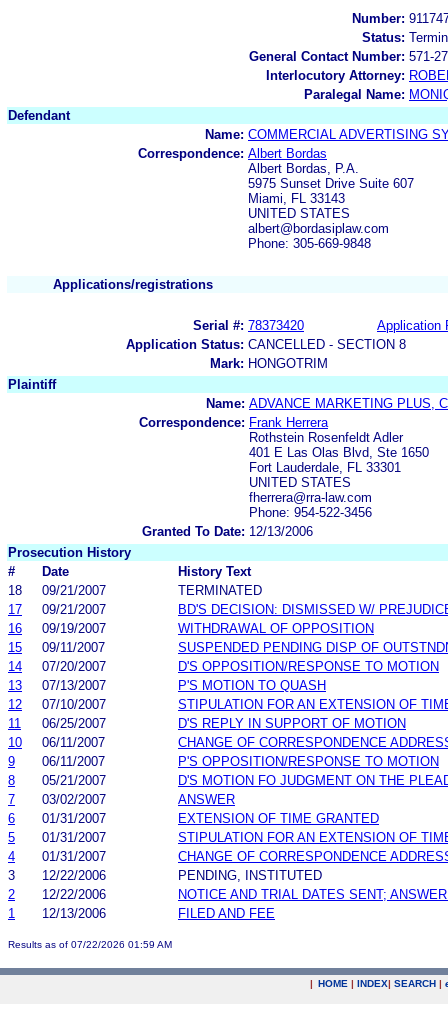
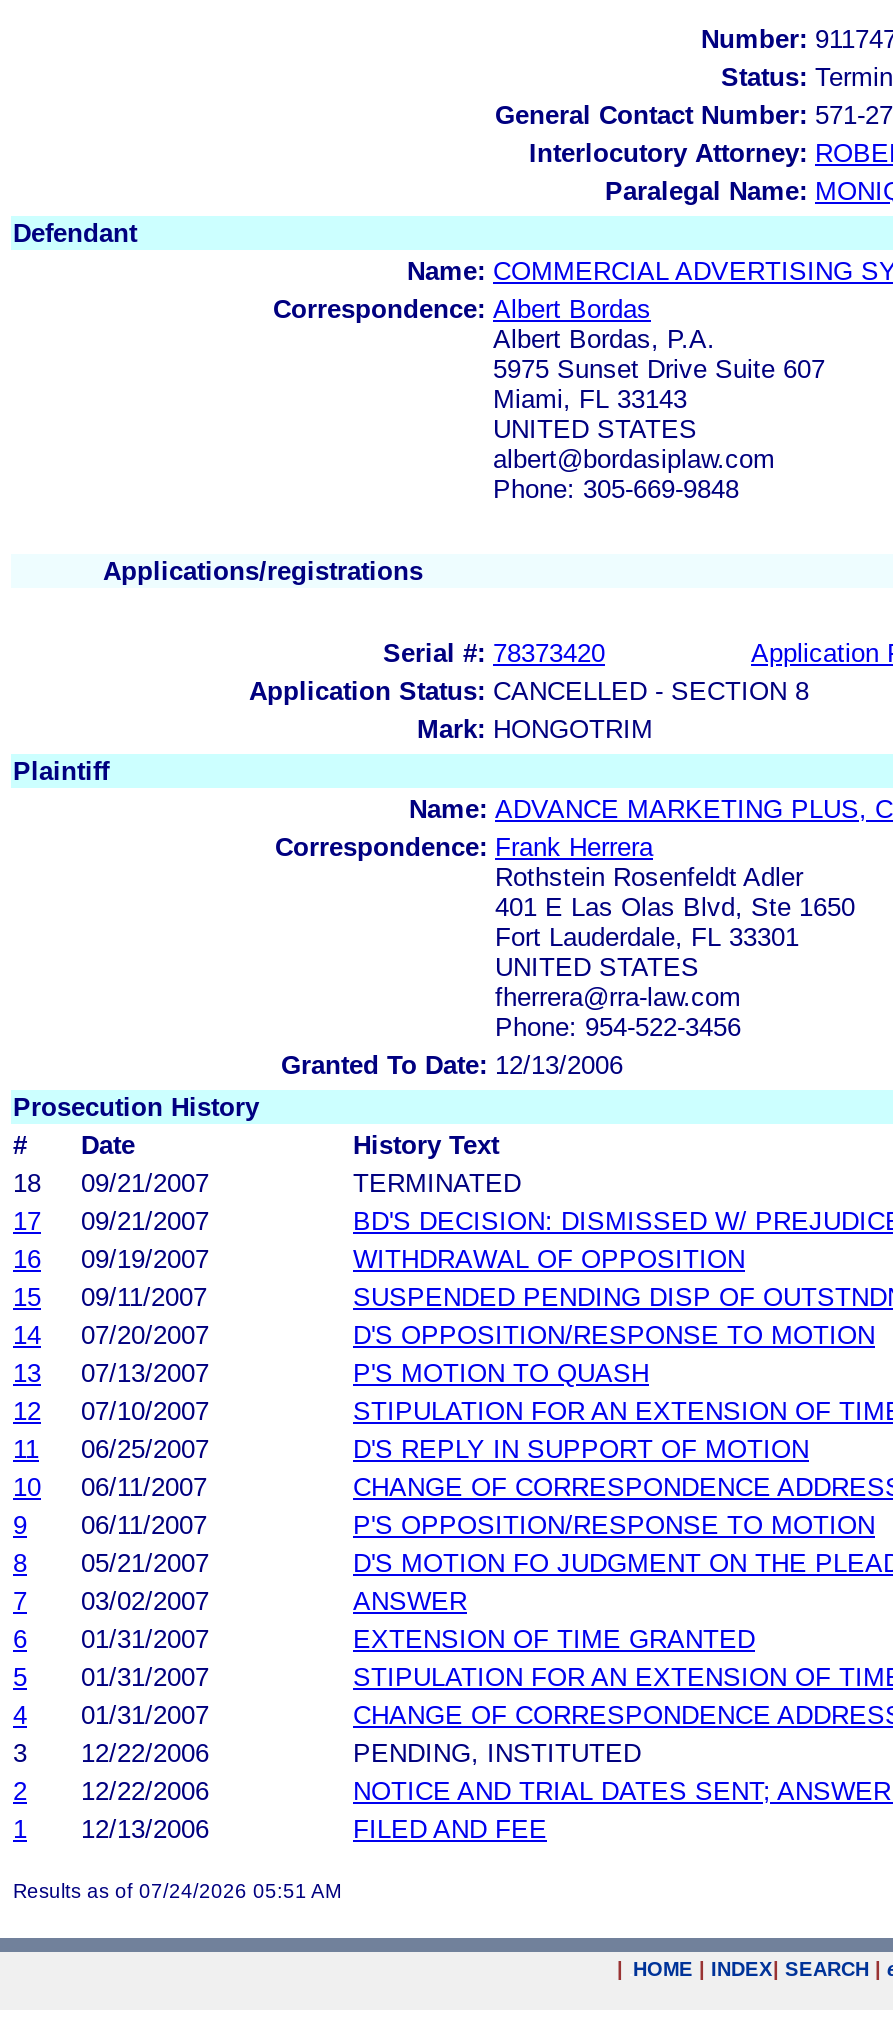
- Results as of 07/22/2026 01:59 AM
+ Results as of 07/24/2026 05:51 AM
